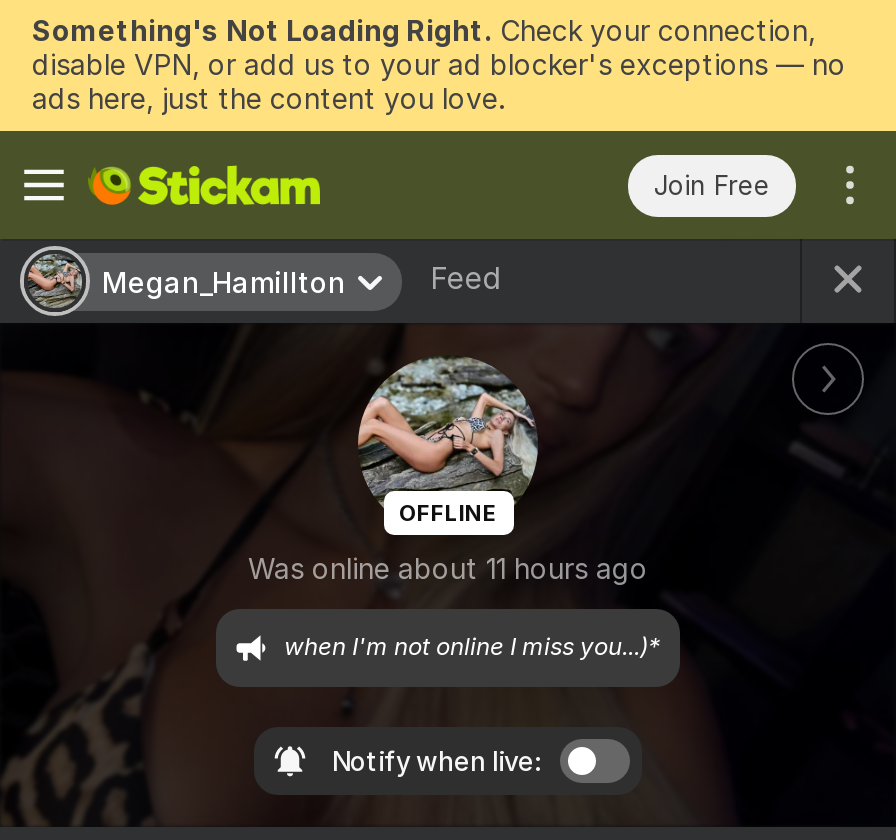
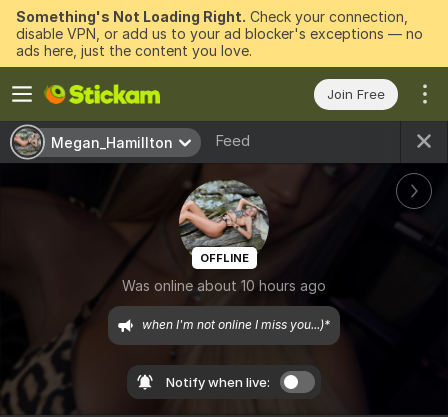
- Was online about 11 hours ago
+ Was online about 10 hours ago
